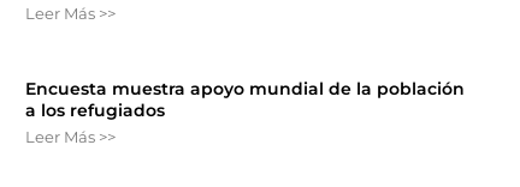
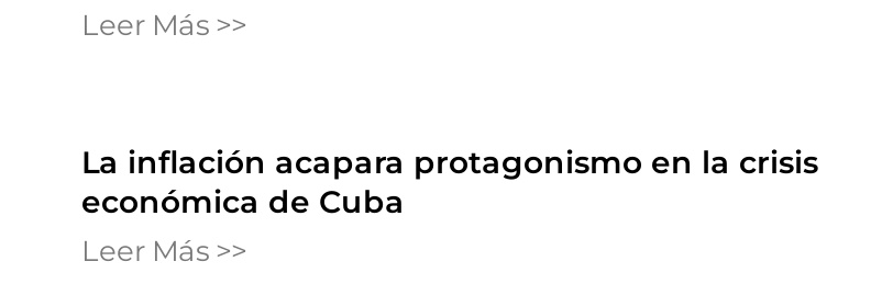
- Encuesta muestra apoyo mundial de la población
- a los refugiados
+ La inflación acapara protagonismo en la crisis
+ económica de Cuba
